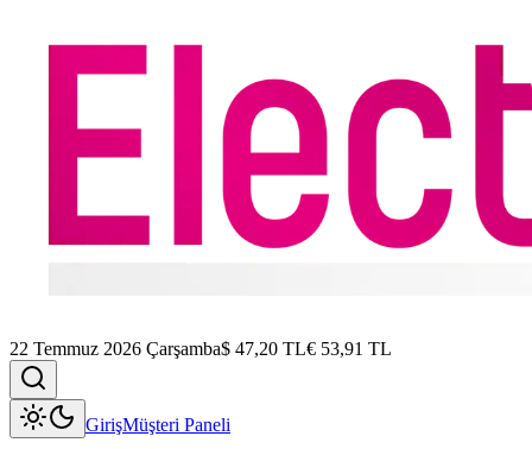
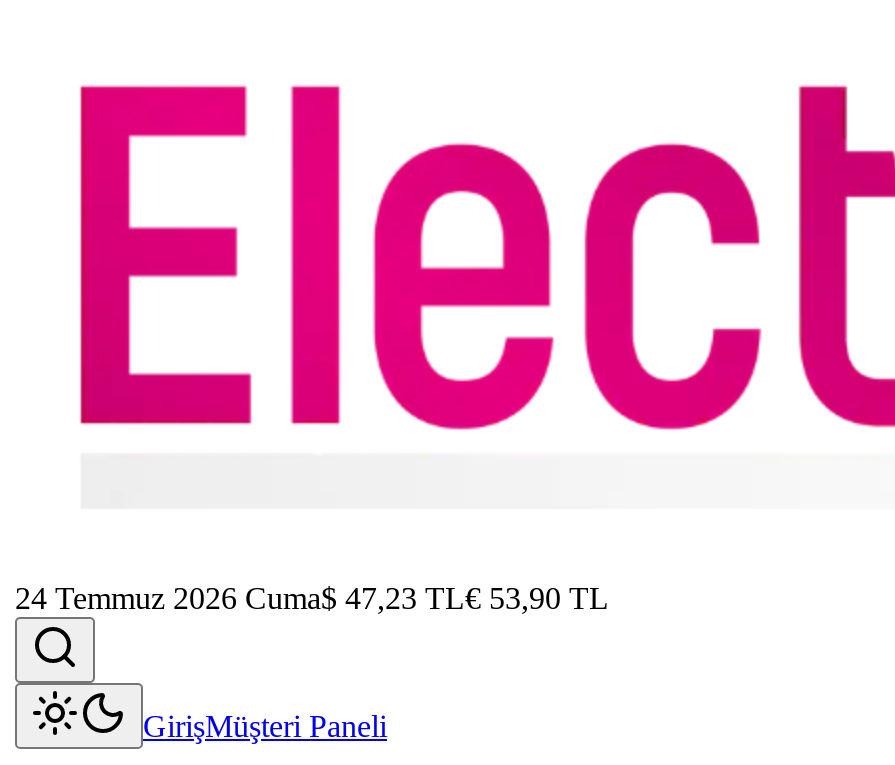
- 22 Temmuz 2026 Çarşamba$ 47,20 TL€ 53,91 TL
+ 24 Temmuz 2026 Cuma$ 47,23 TL€ 53,90 TL
